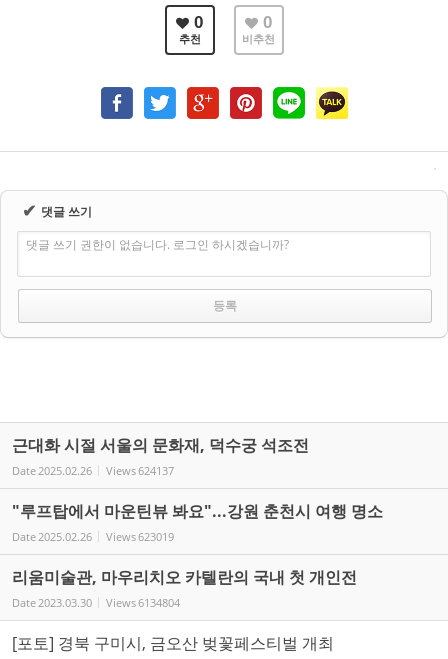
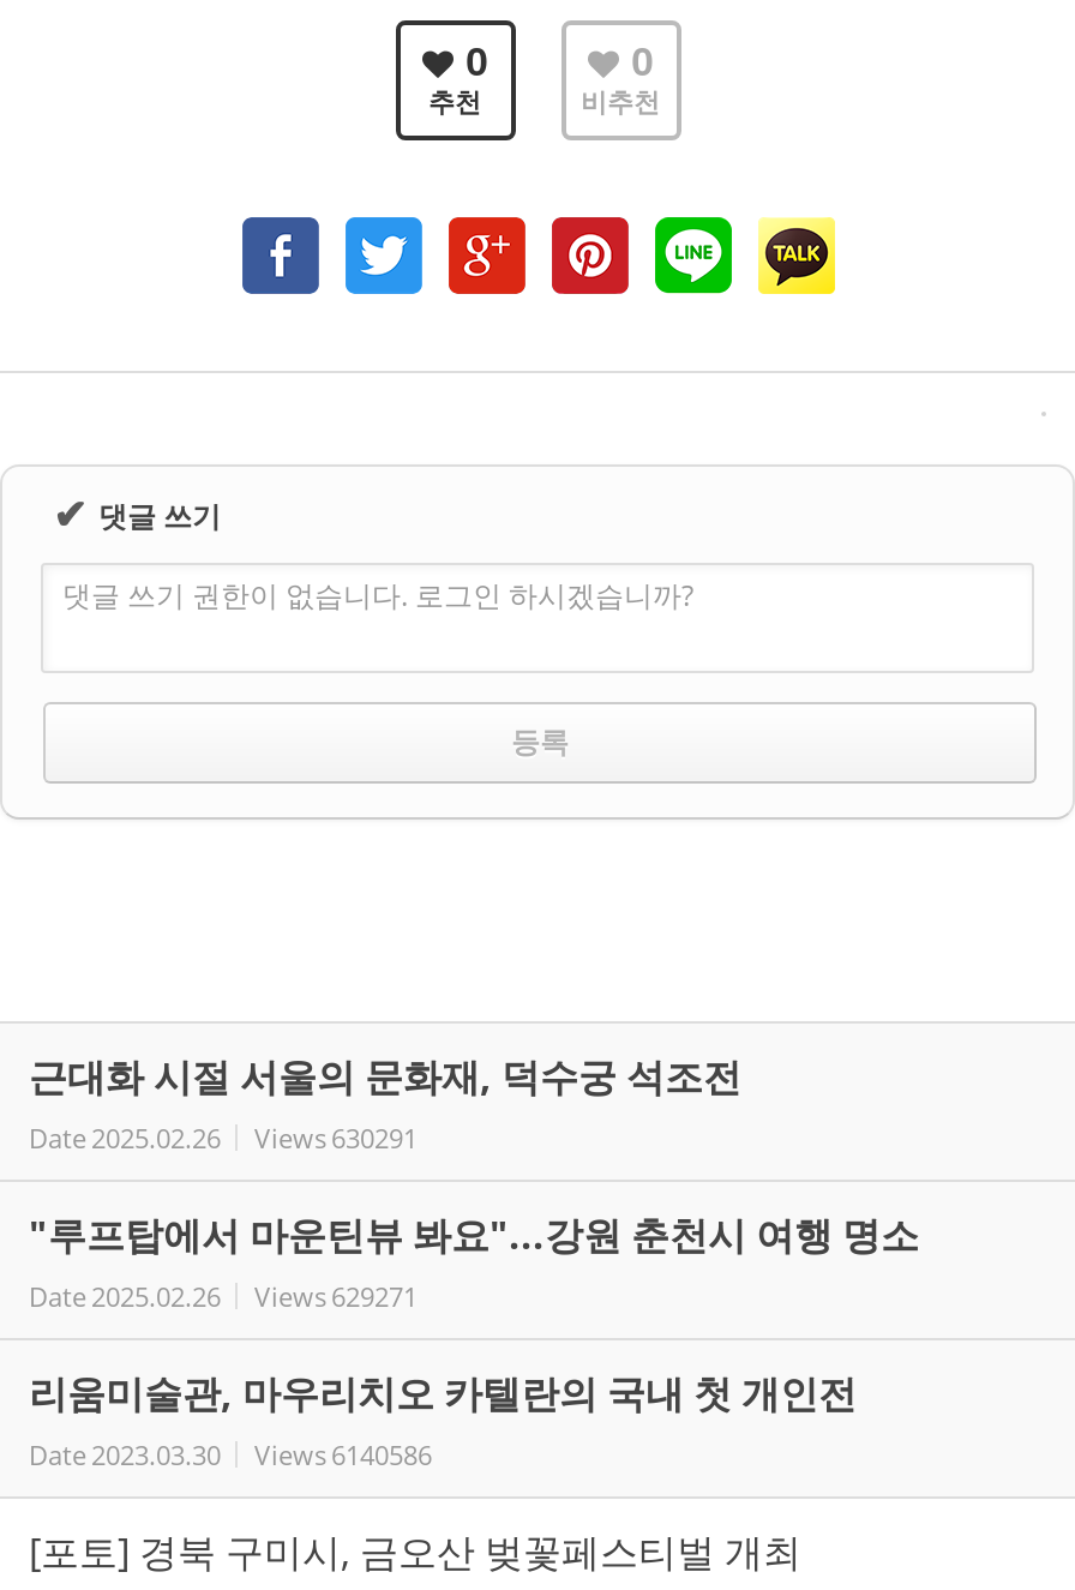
- Date 2025.02.26 Views 624137
+ Date 2025.02.26 Views 630291

- Date 2025.02.26 Views 623019
+ Date 2025.02.26 Views 629271

- Date 2023.03.30 Views 6134804
+ Date 2023.03.30 Views 6140586
